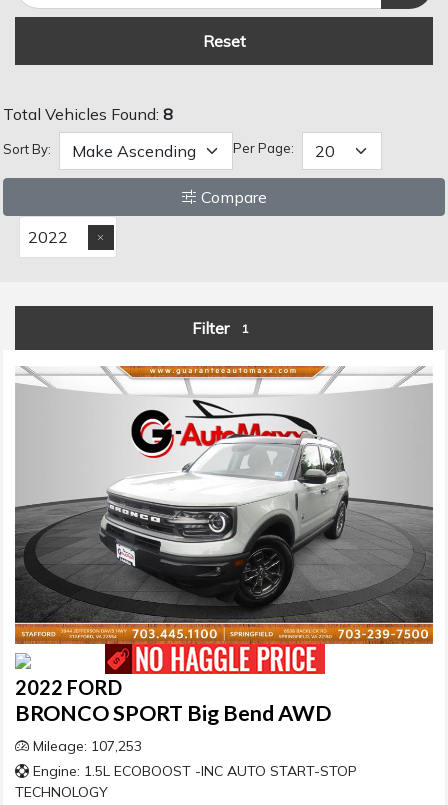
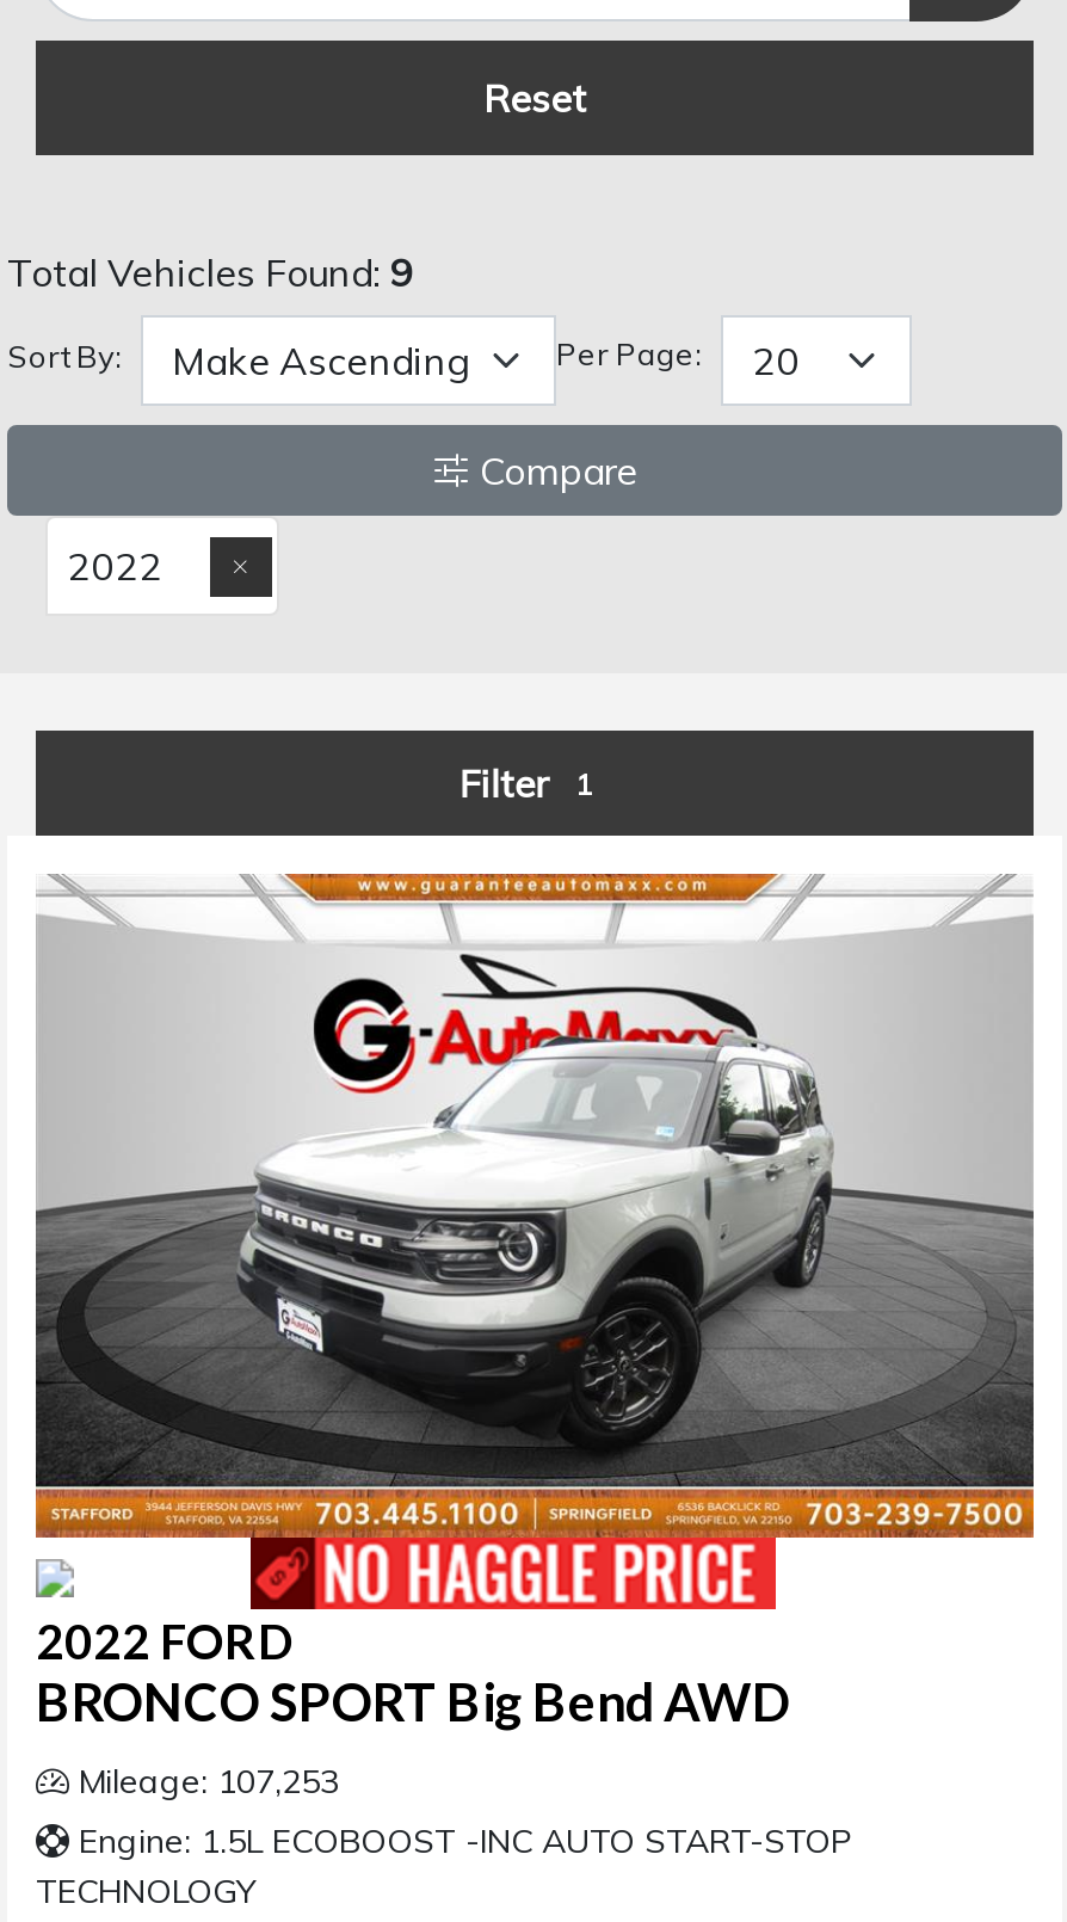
- Total Vehicles Found: 8
+ Total Vehicles Found: 9
